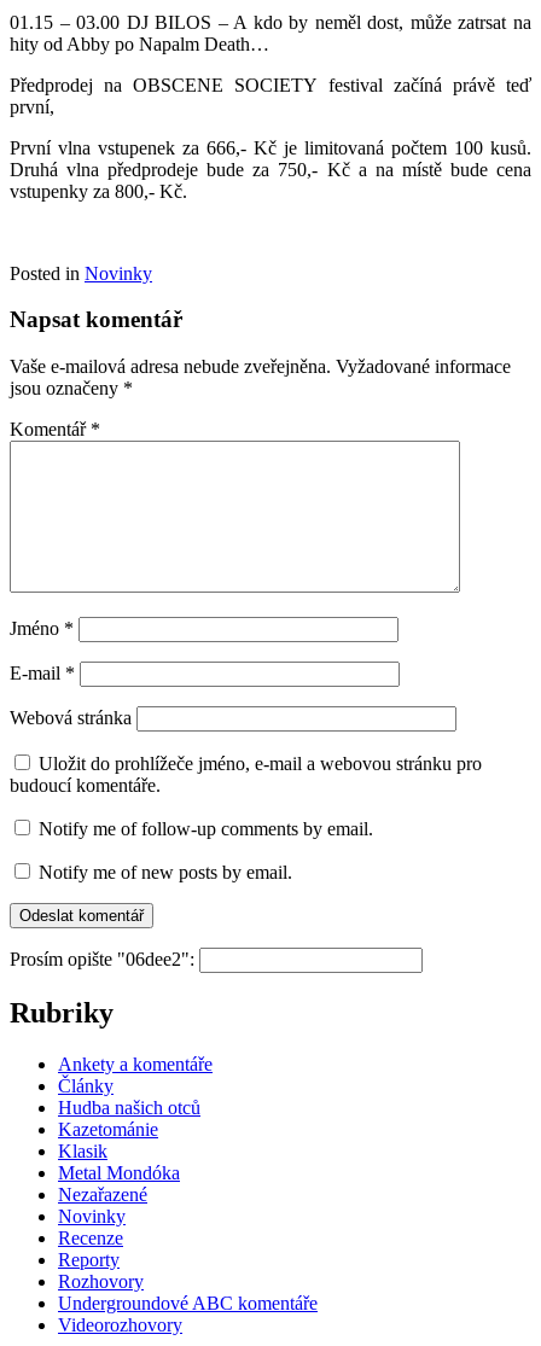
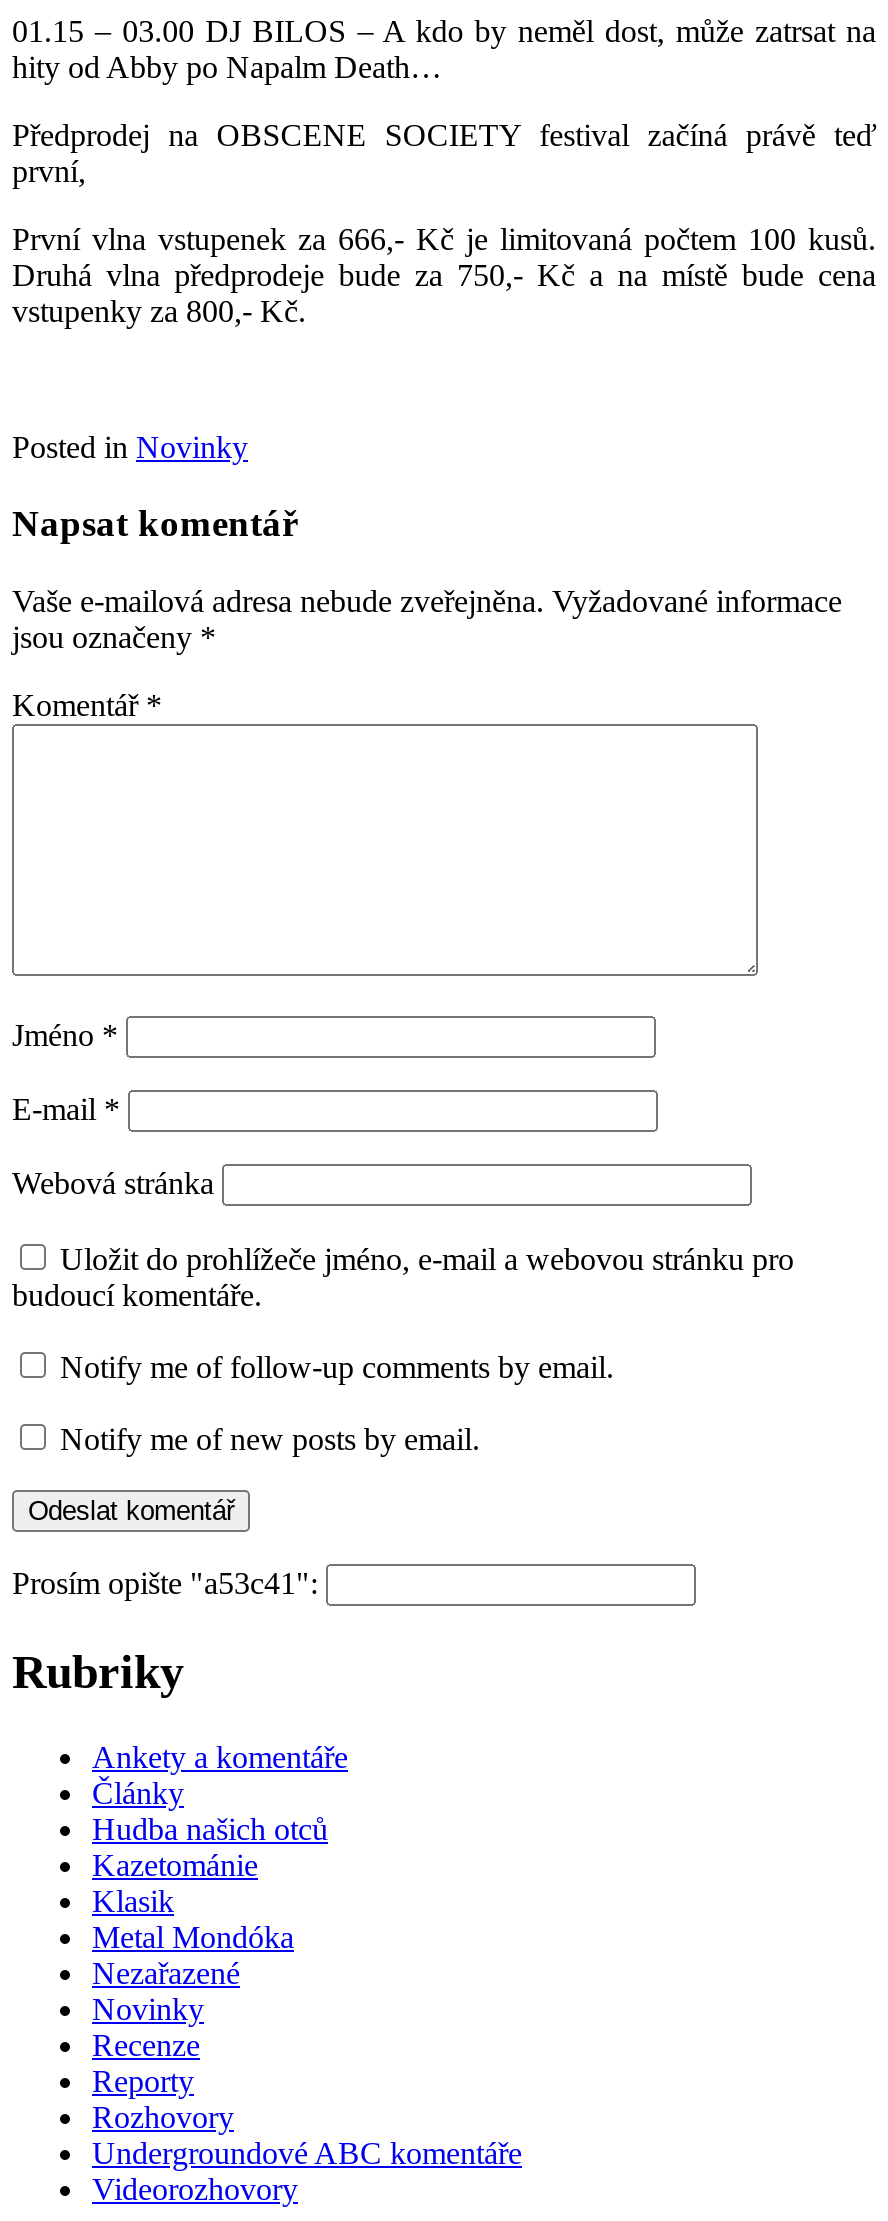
- Prosím opište "06dee2":
+ Prosím opište "a53c41":
